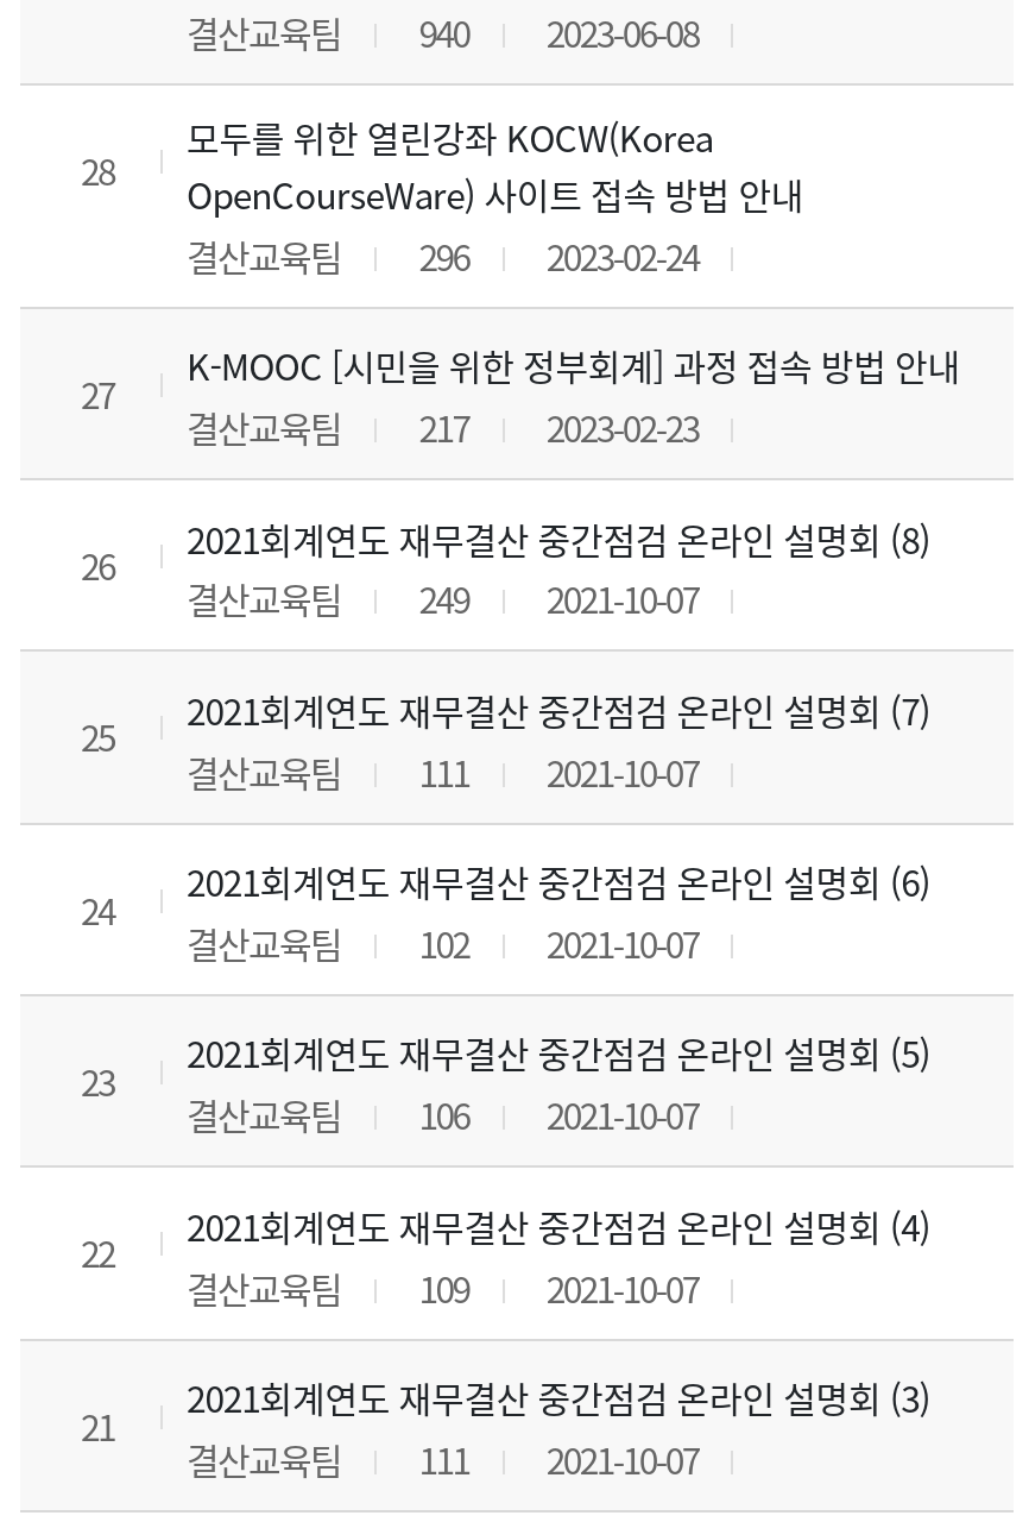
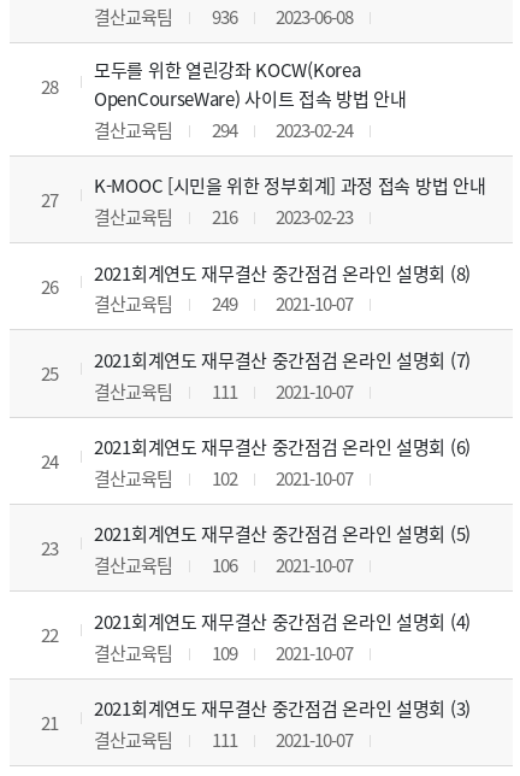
- 결산교육팀 940 2023-06-08
+ 결산교육팀 936 2023-06-08

- 결산교육팀 296 2023-02-24
+ 결산교육팀 294 2023-02-24

- 결산교육팀 217 2023-02-23
+ 결산교육팀 216 2023-02-23
